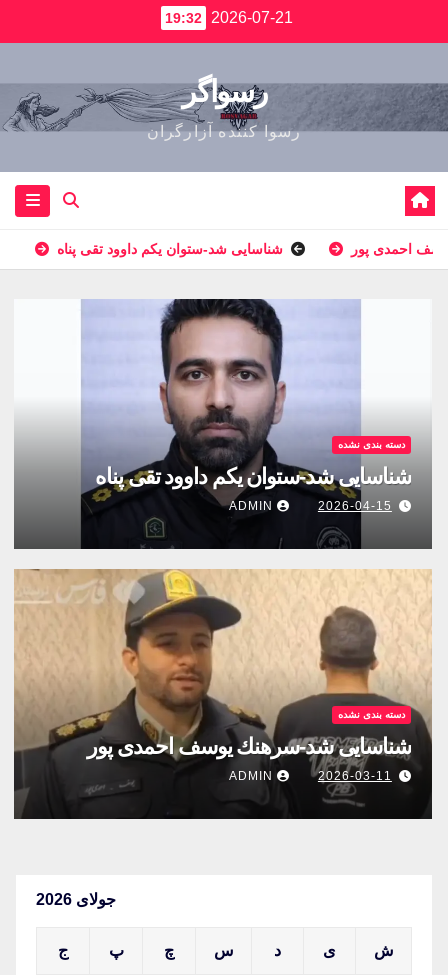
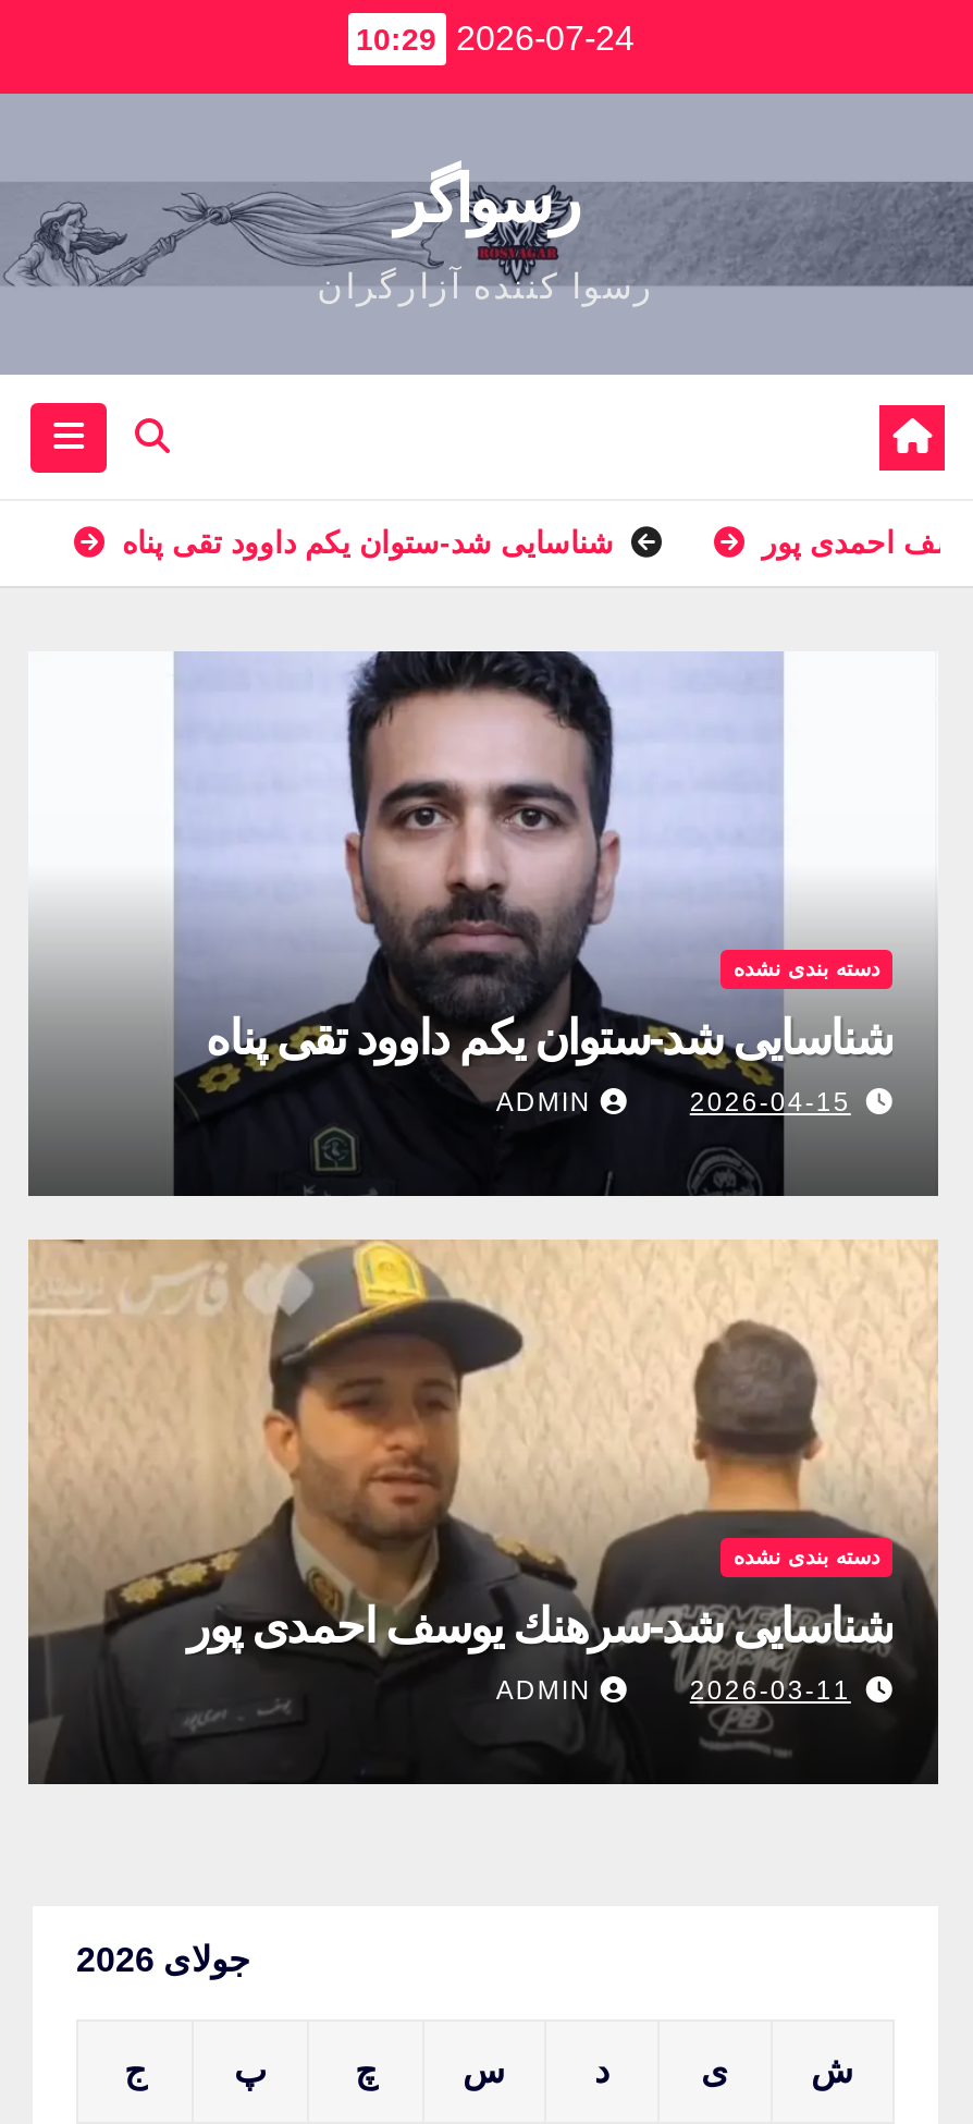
- 19:32
+ 10:29

- 2026-07-21
+ 2026-07-24
